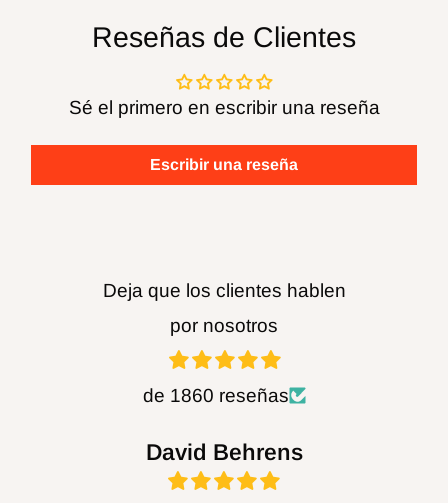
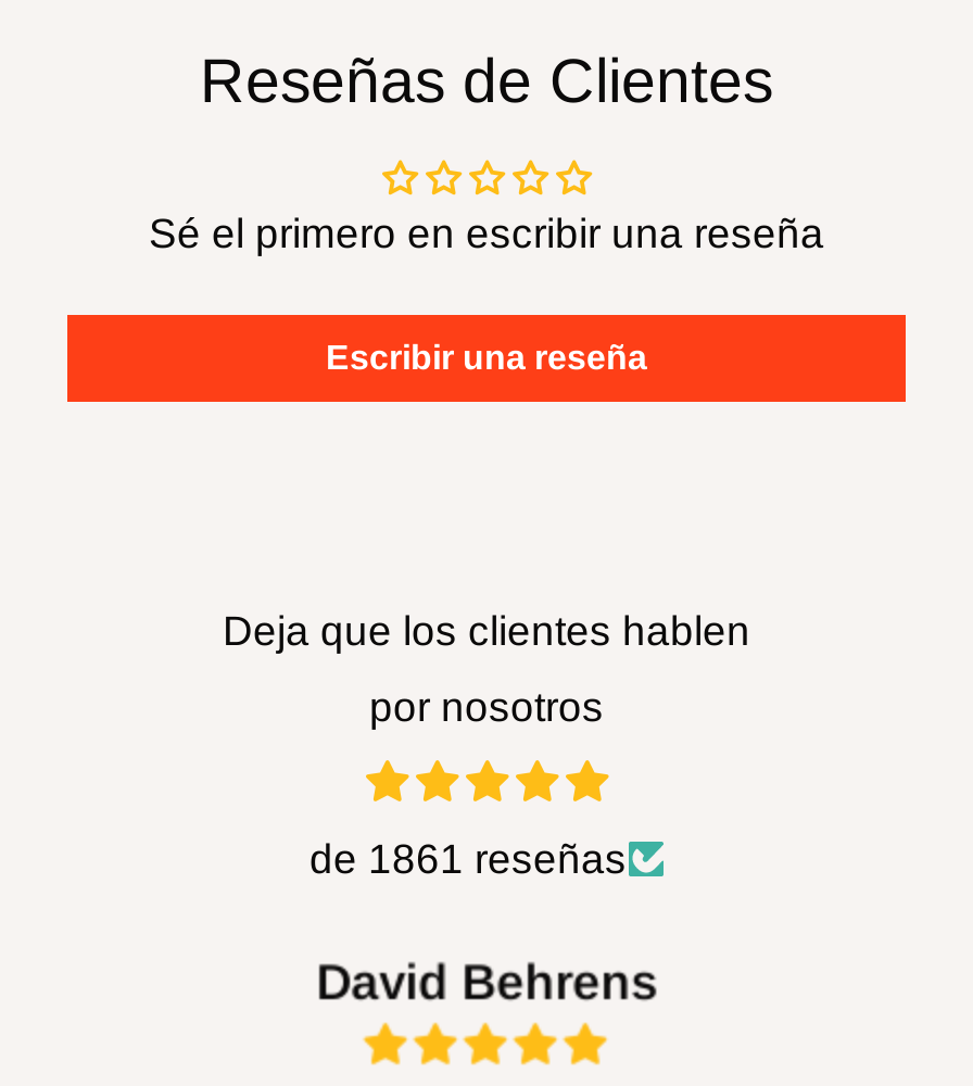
- de 1860 reseñas
+ de 1861 reseñas
